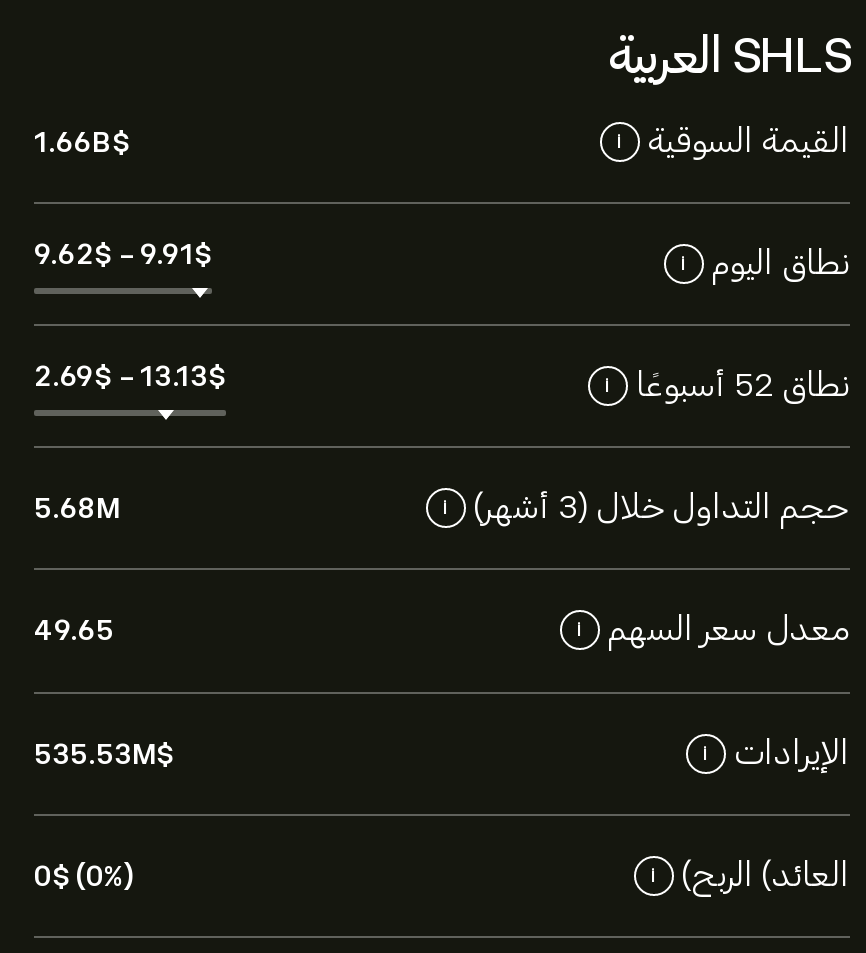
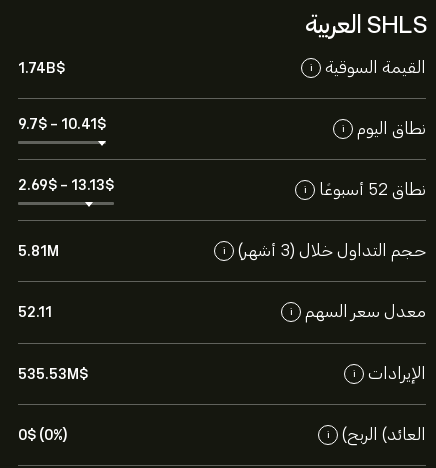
- 1.66B$
+ 1.74B$

- 9.62$- 9.91$
+ 9.7$- 10.41$

- 5.68M
+ 5.81M

- 49.65
+ 52.11
